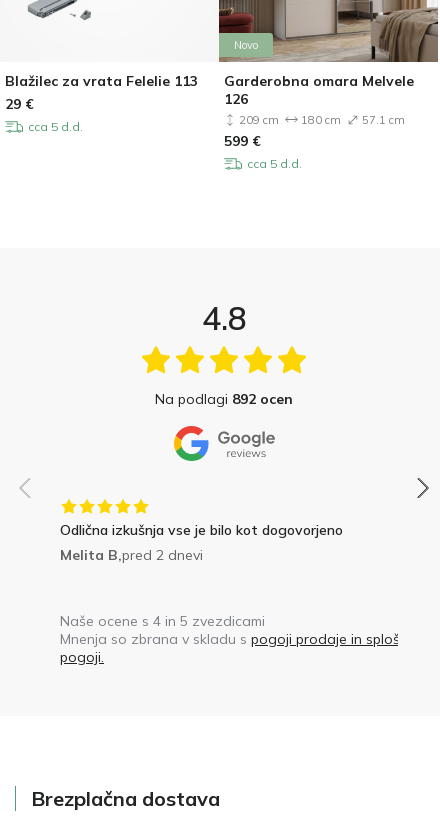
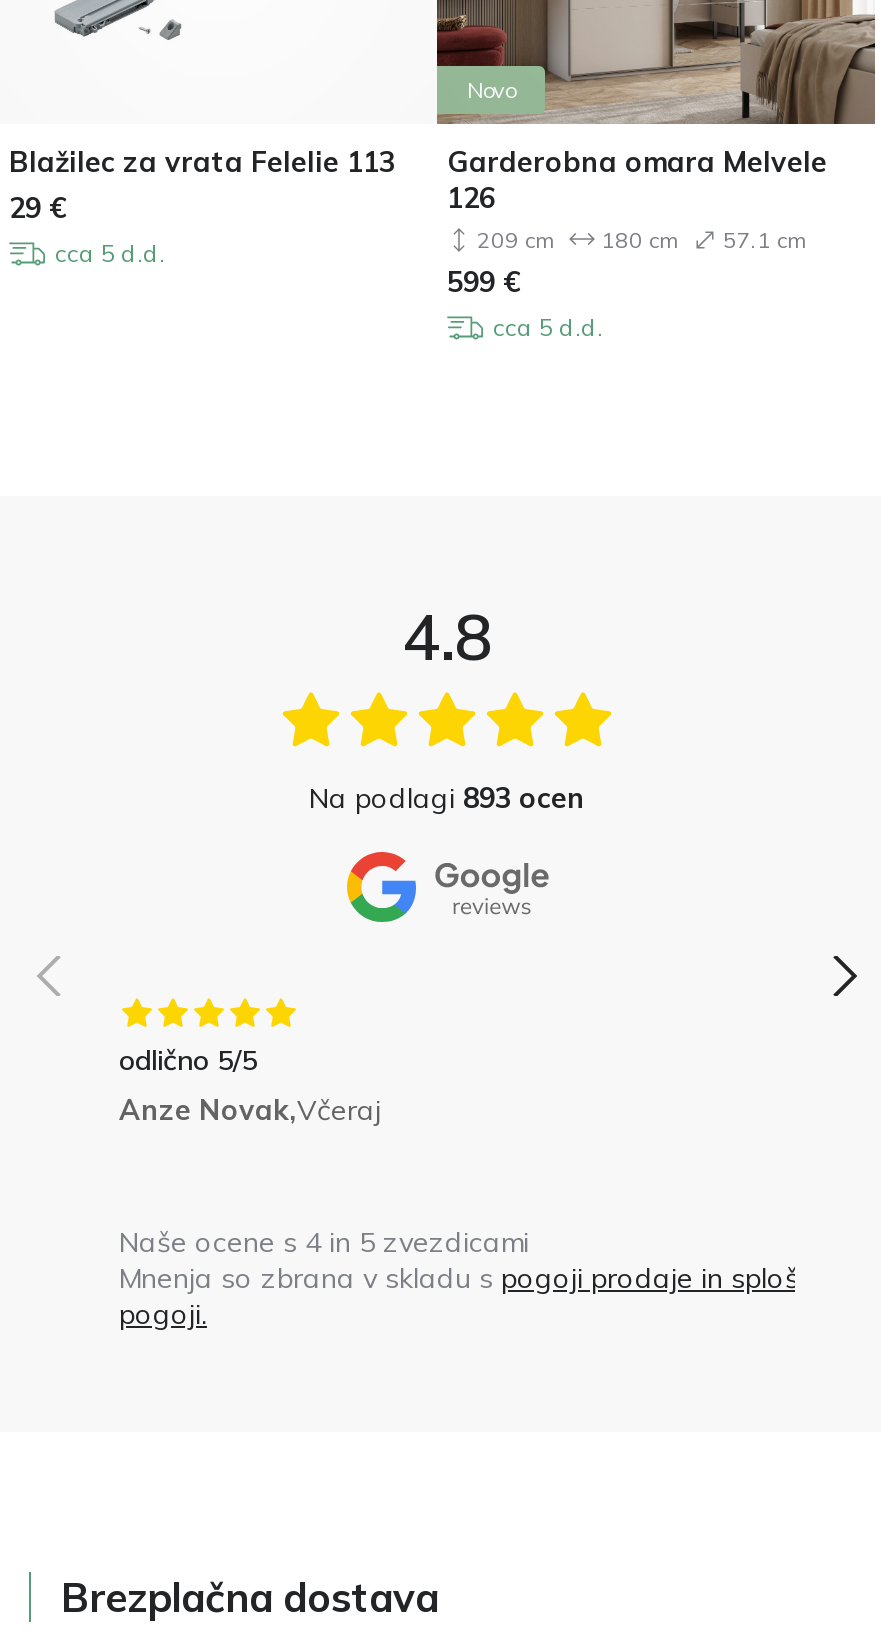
- Na podlagi 892 ocen
+ Na podlagi 893 ocen

- Odlična izkušnja vse je bilo kot dogovorjeno
- Melita B,pred 2 dnevi
+ odlično 5/5
+ Anze Novak,Včeraj
